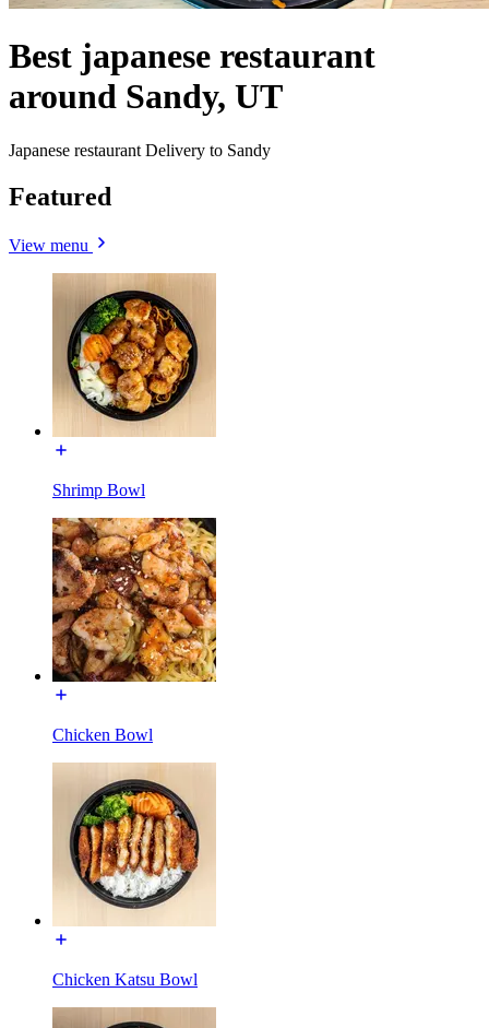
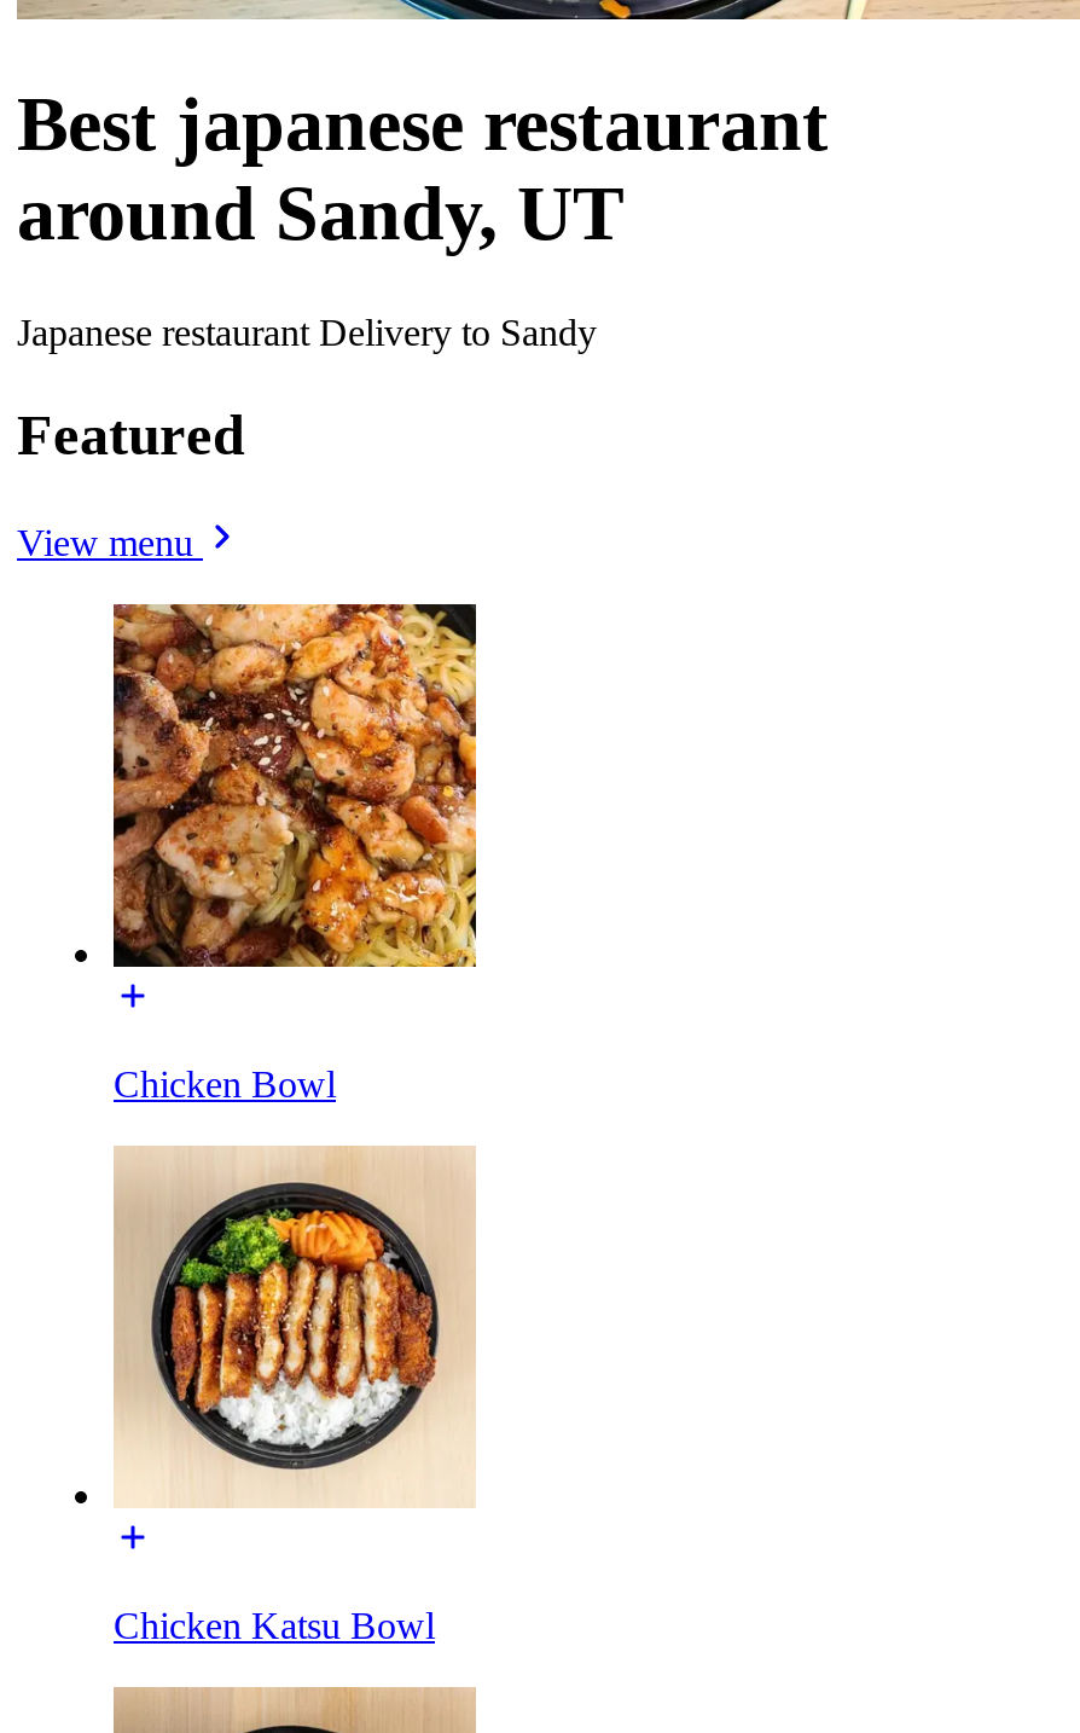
- [image]
- Shrimp Bowl
